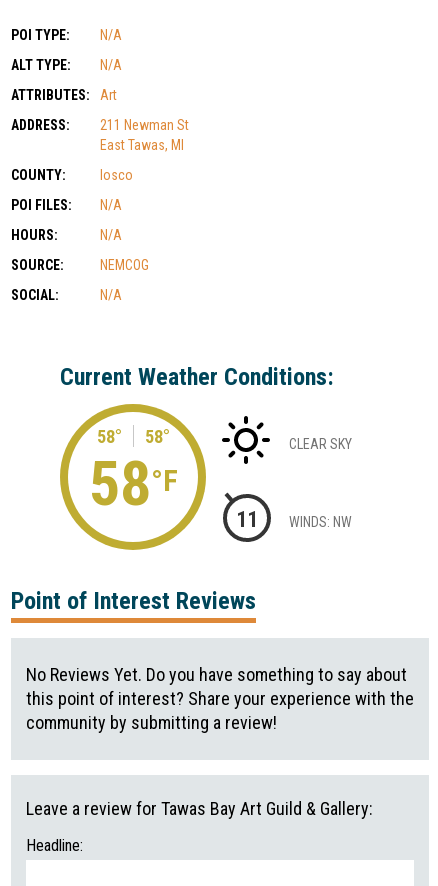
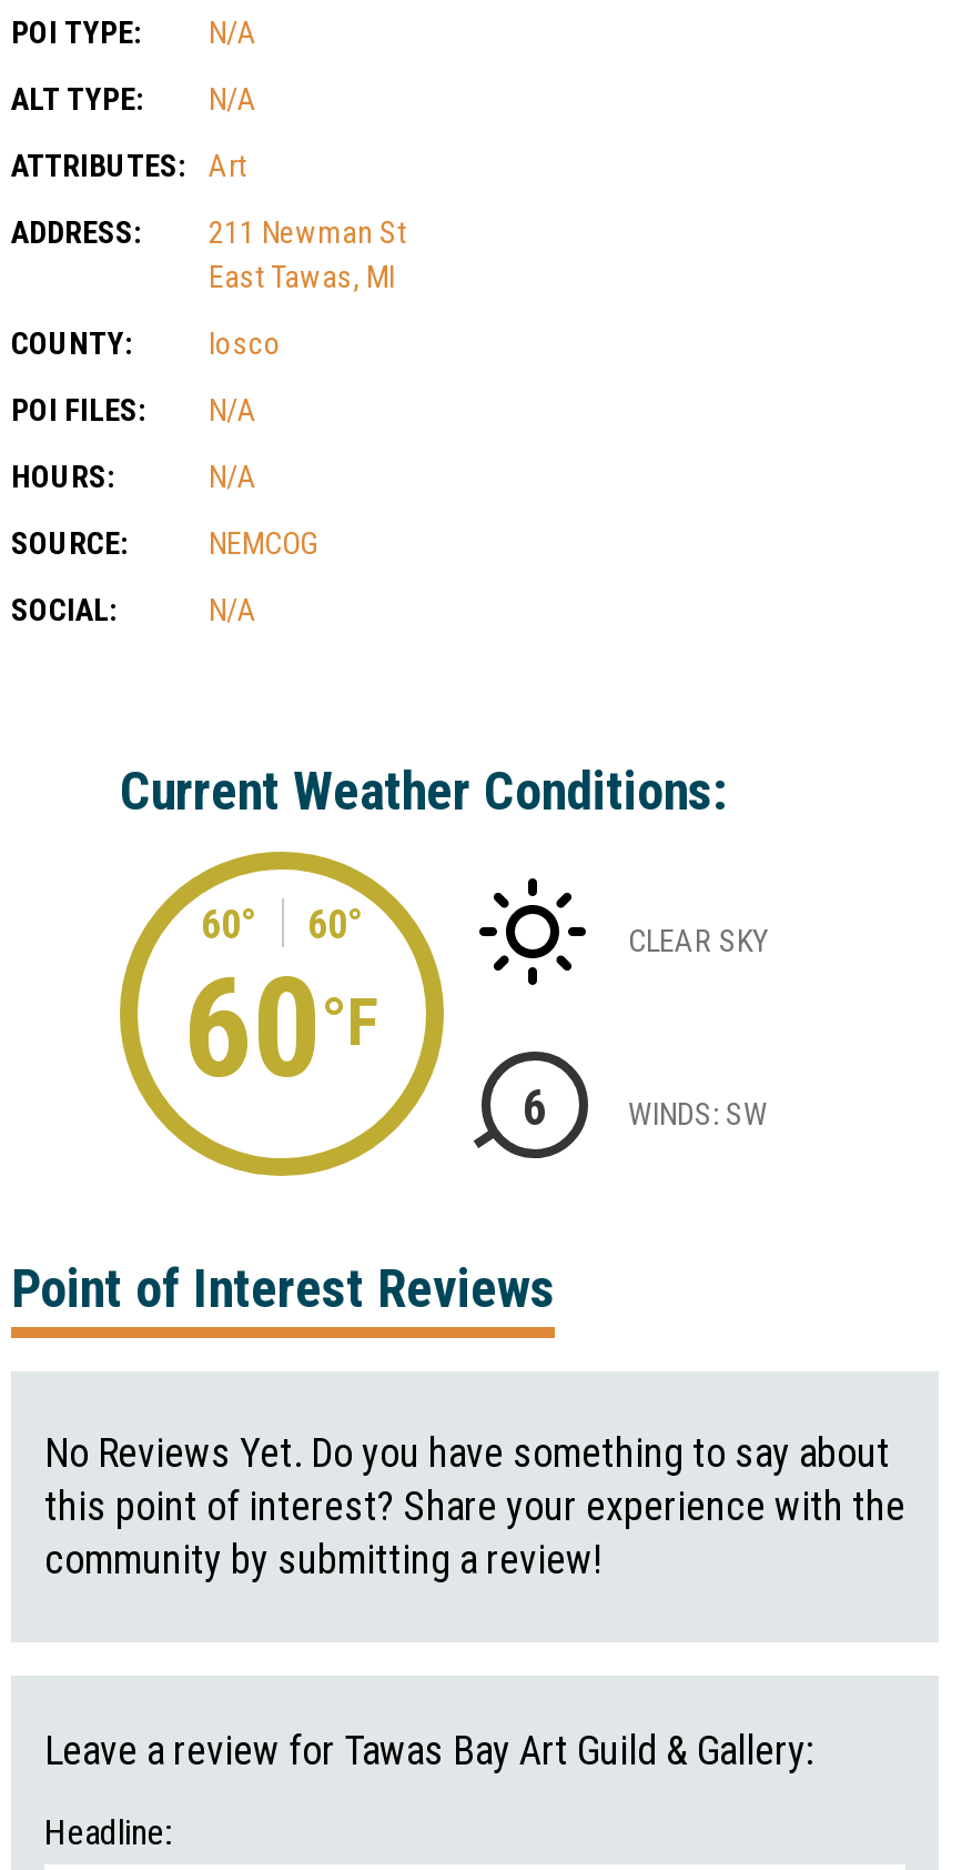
- 58°
+ 60°

- 58°
+ 60°

- 58°F
+ 60°F

- 11
+ 6

- WINDS: NW
+ WINDS: SW
